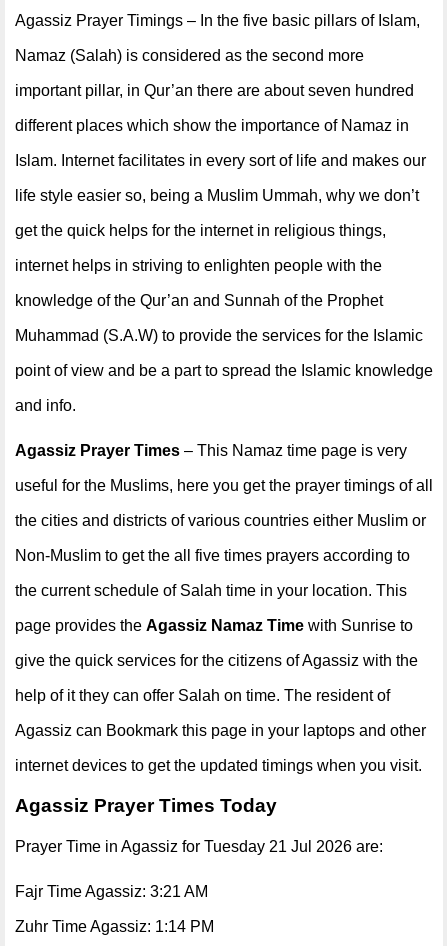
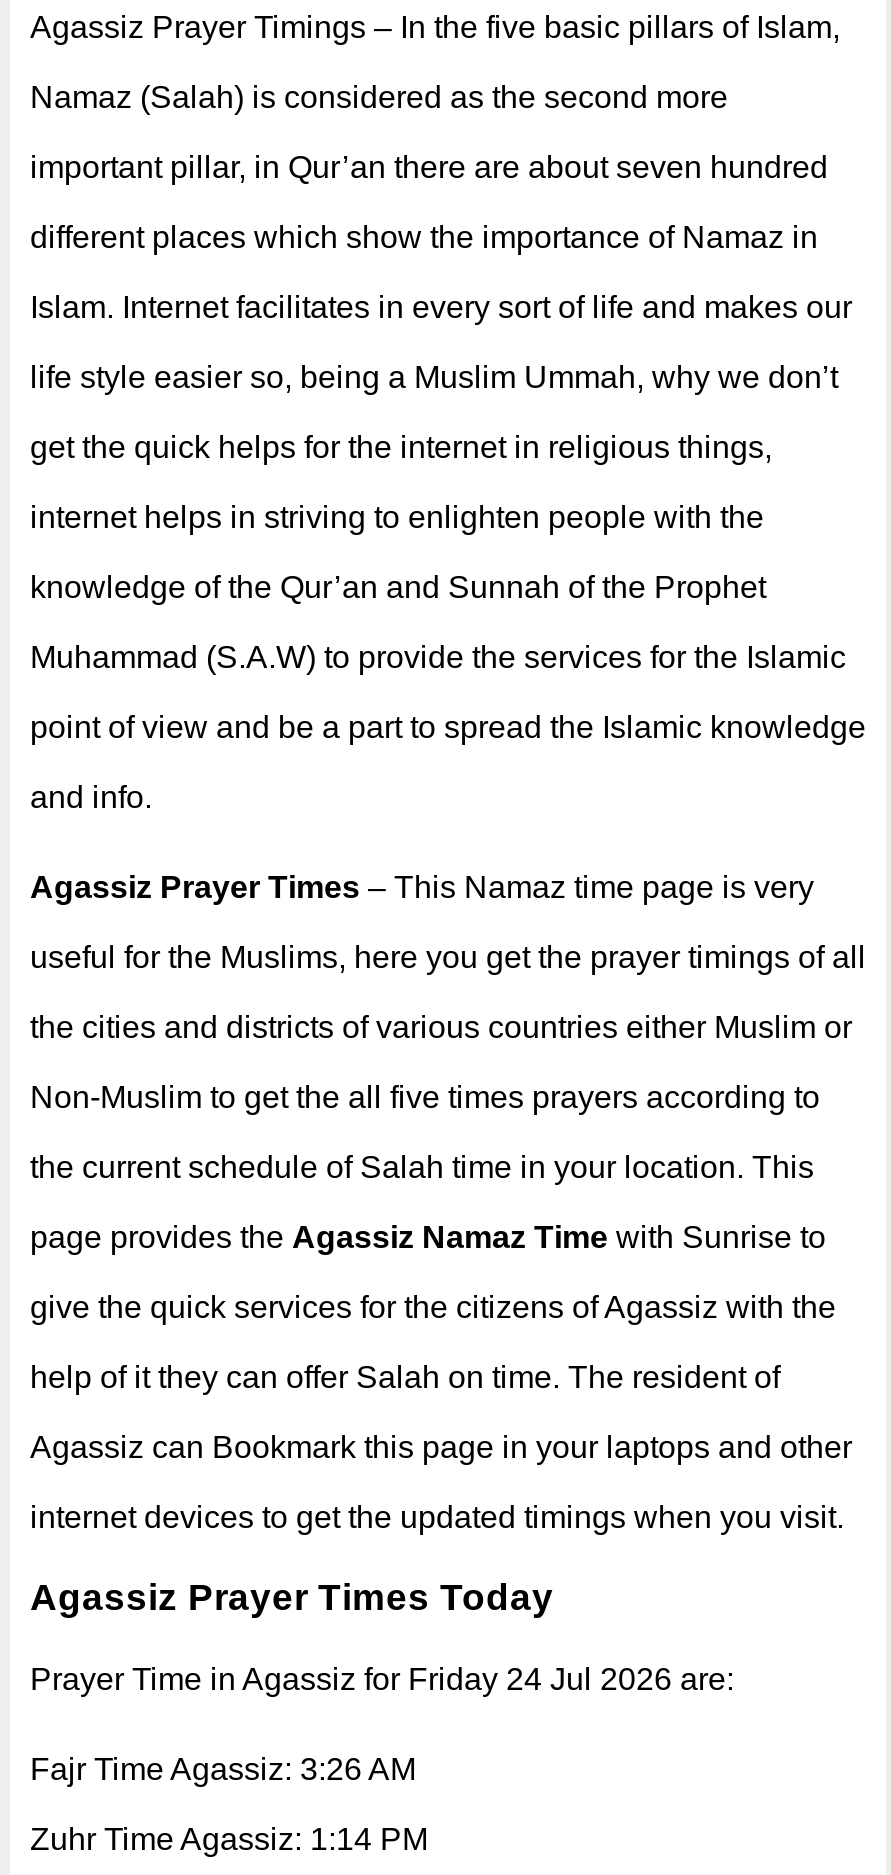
- Prayer Time in Agassiz for Tuesday 21 Jul 2026 are:
+ Prayer Time in Agassiz for Friday 24 Jul 2026 are:

- Fajr Time Agassiz: 3:21 AM
+ Fajr Time Agassiz: 3:26 AM
